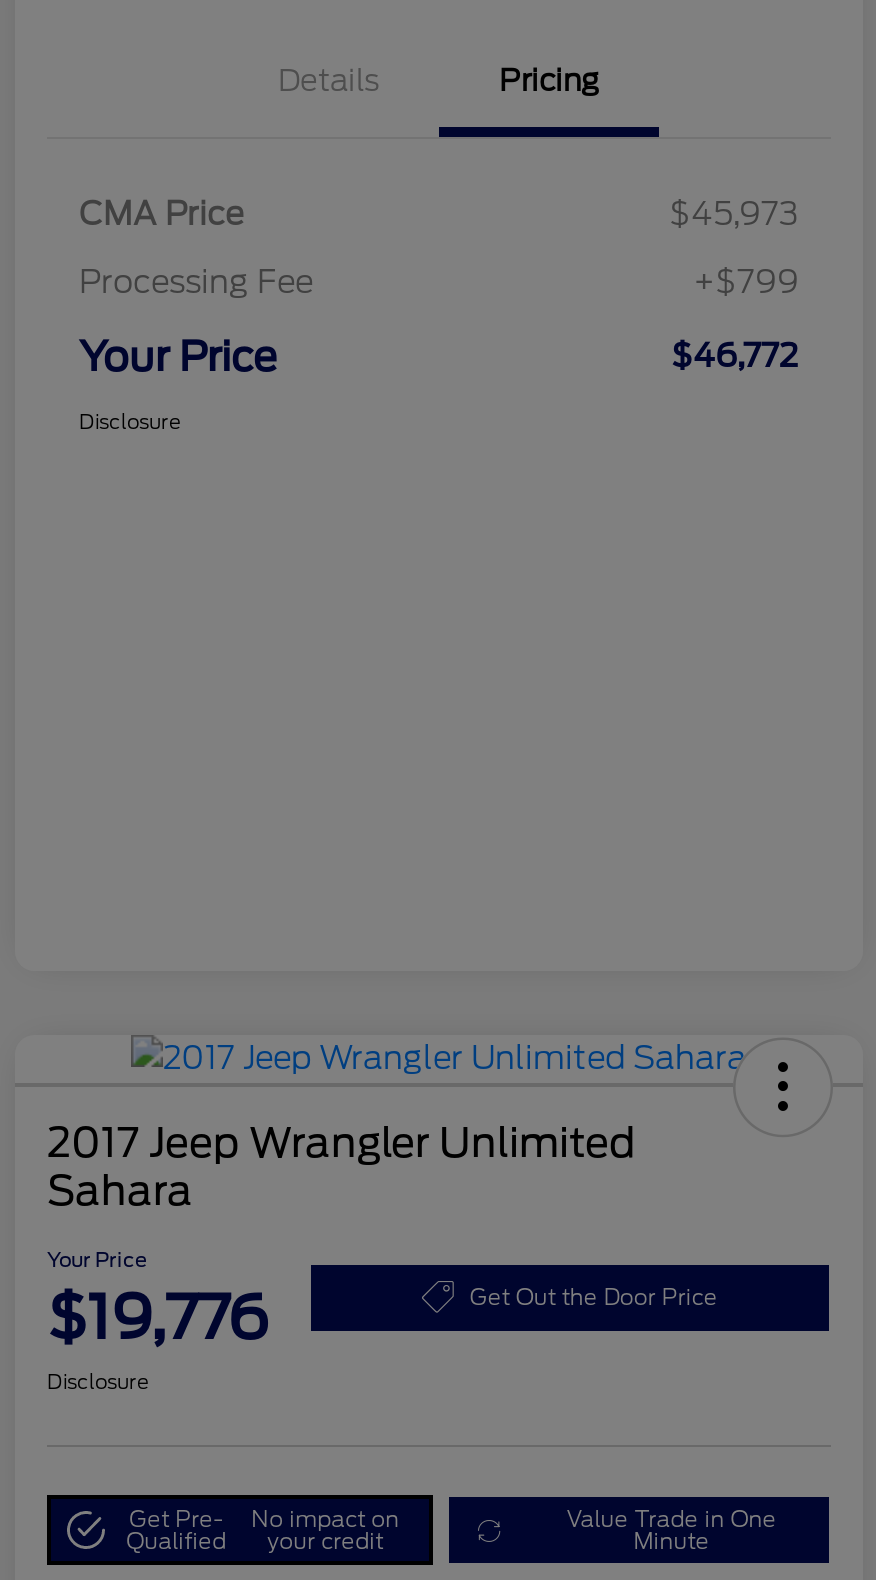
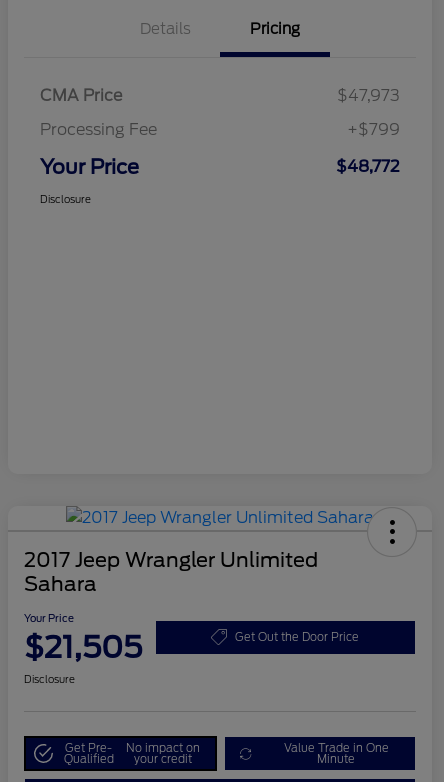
- $45,973
+ $47,973

- $46,772
+ $48,772

- $19,776
+ $21,505
